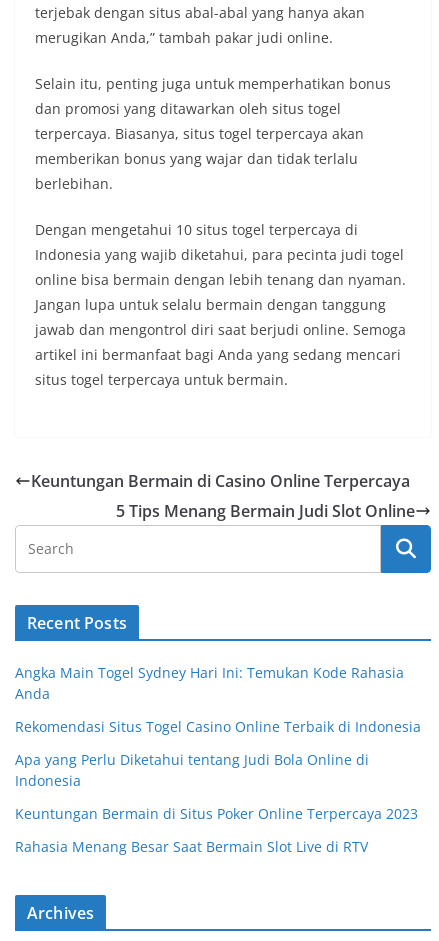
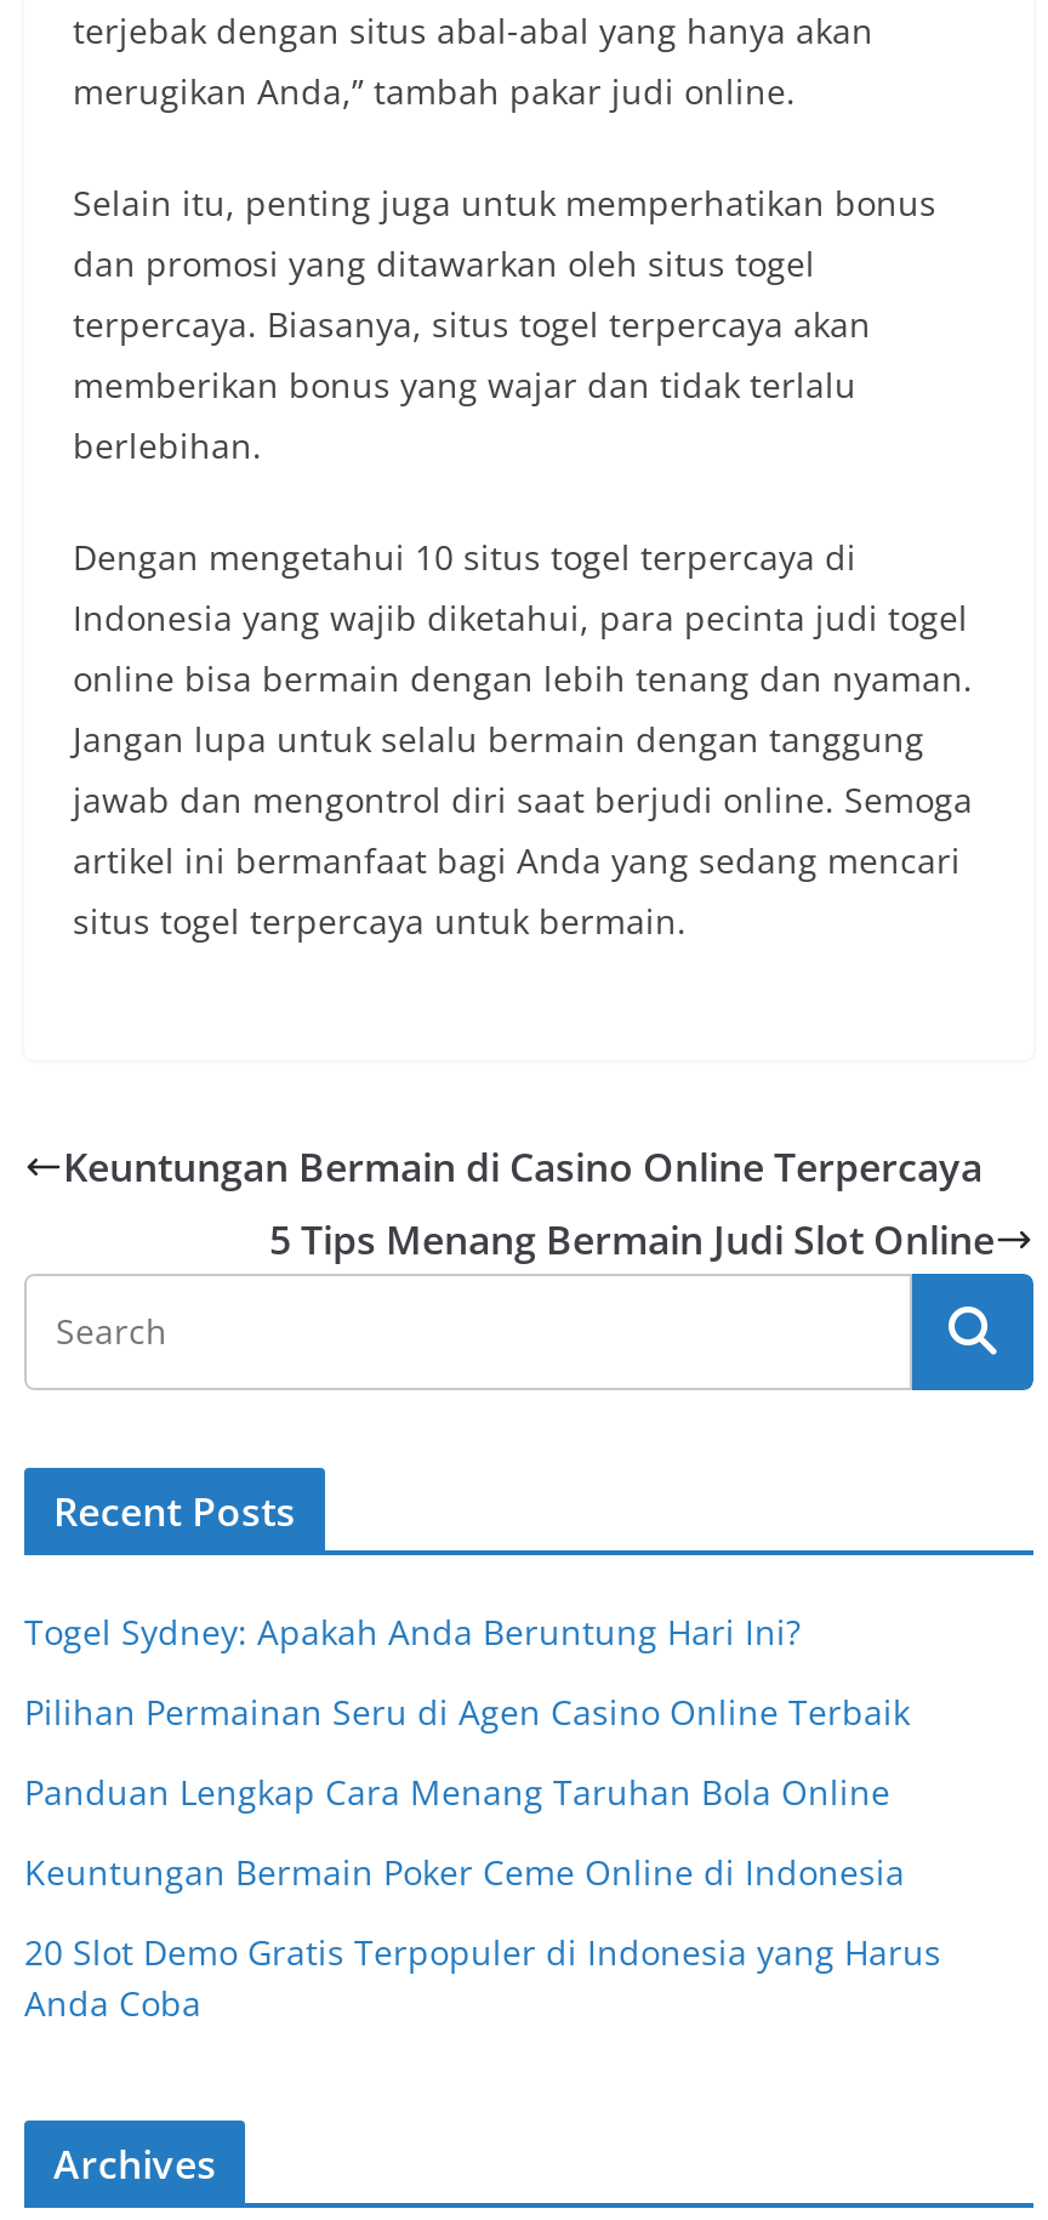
- Angka Main Togel Sydney Hari Ini: Temukan Kode Rahasia
- Anda
+ Togel Sydney: Apakah Anda Beruntung Hari Ini?

- Rekomendasi Situs Togel Casino Online Terbaik di Indonesia
+ Pilihan Permainan Seru di Agen Casino Online Terbaik

- Apa yang Perlu Diketahui tentang Judi Bola Online di
- Indonesia
+ Panduan Lengkap Cara Menang Taruhan Bola Online

- Keuntungan Bermain di Situs Poker Online Terpercaya 2023
+ Keuntungan Bermain Poker Ceme Online di Indonesia

- Rahasia Menang Besar Saat Bermain Slot Live di RTV
+ 20 Slot Demo Gratis Terpopuler di Indonesia yang Harus
+ Anda Coba
